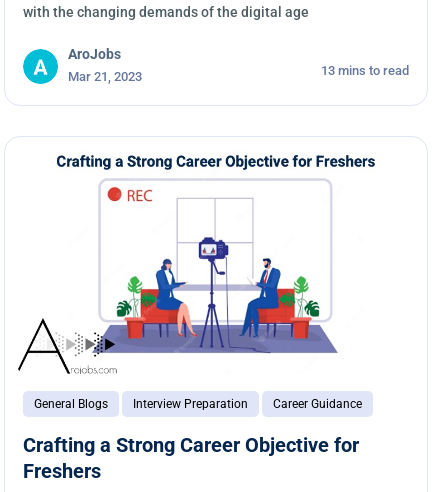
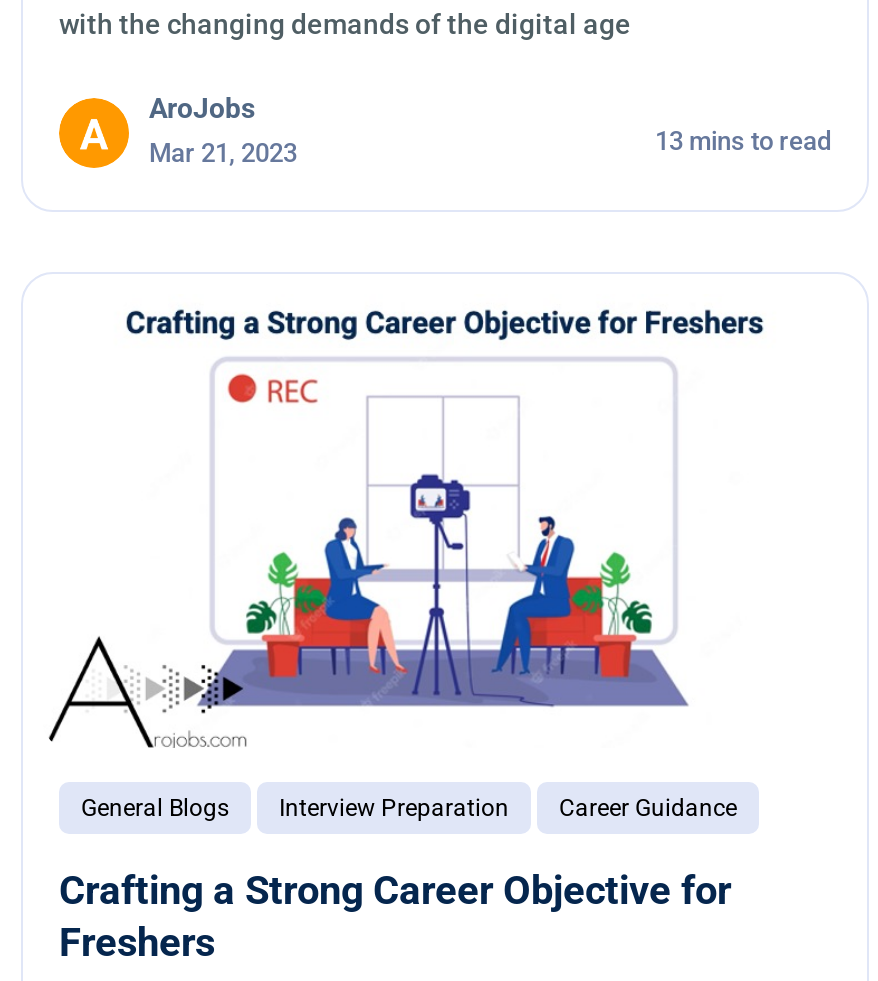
- [image]
+ [image]
